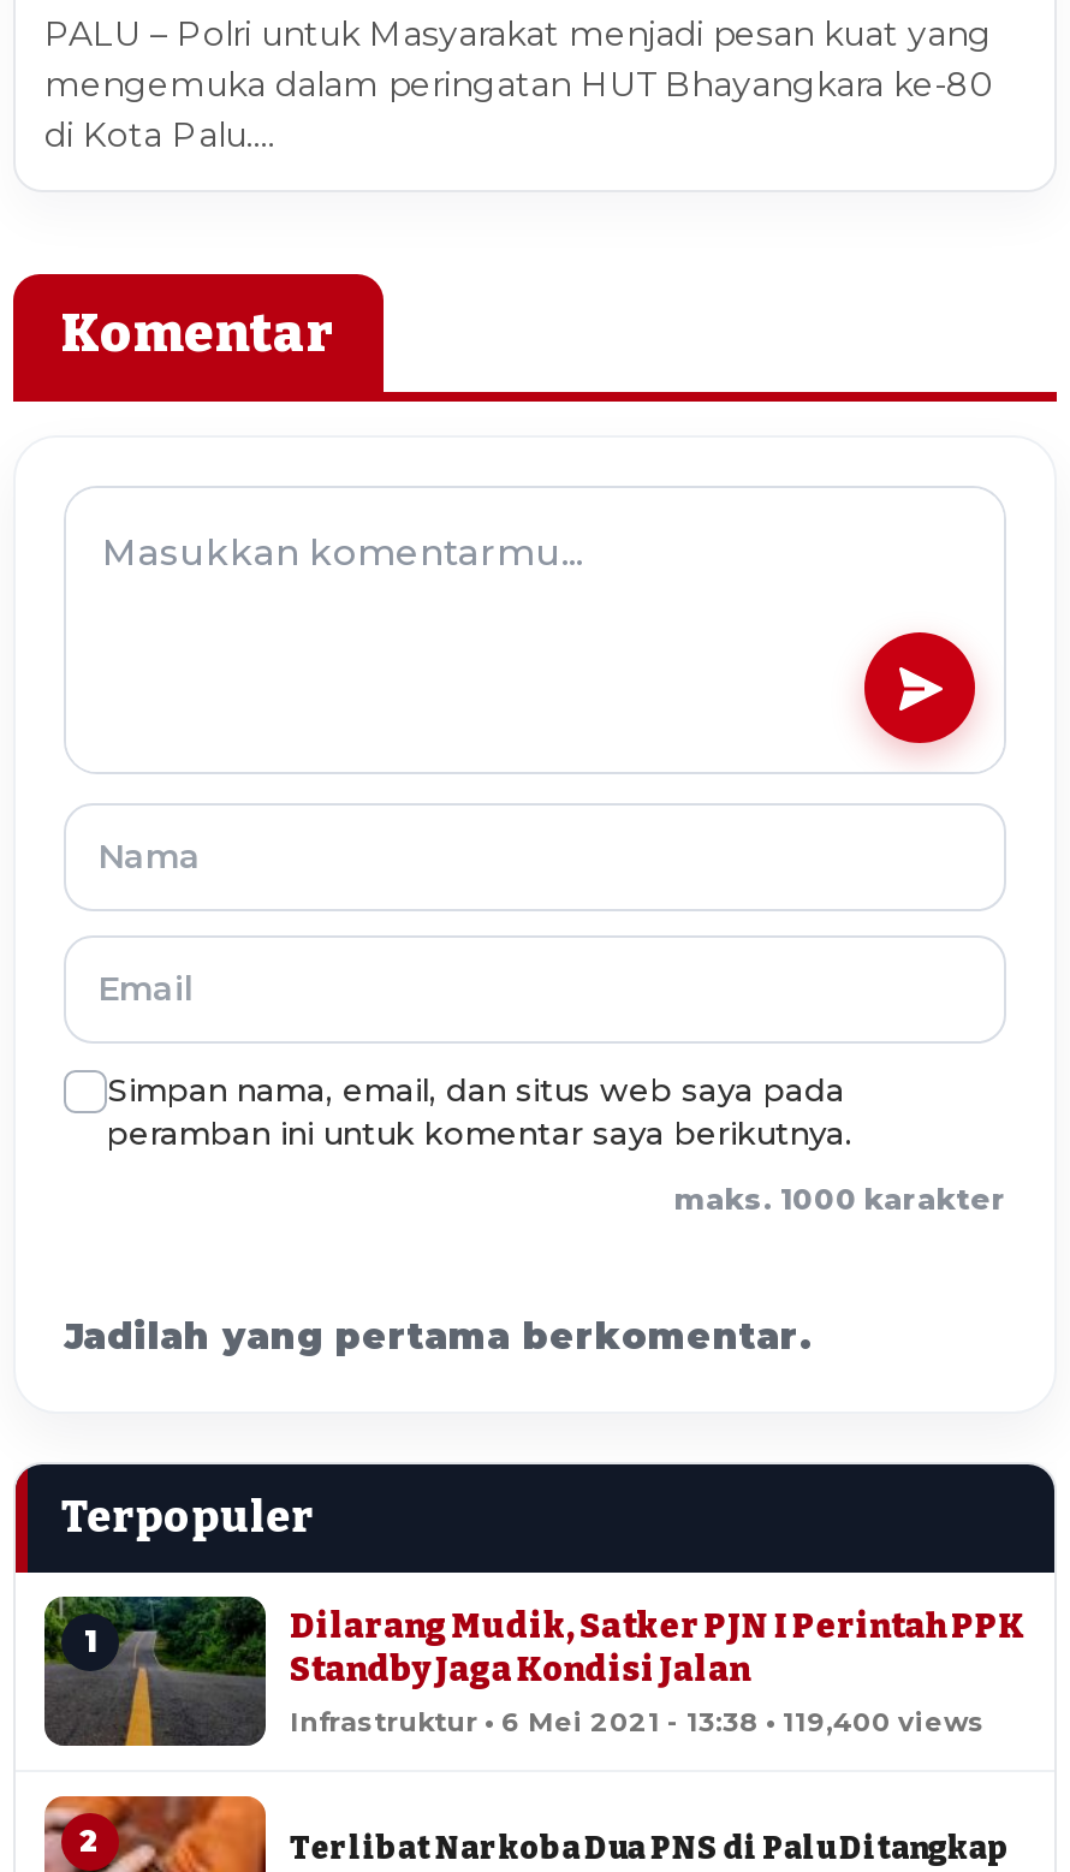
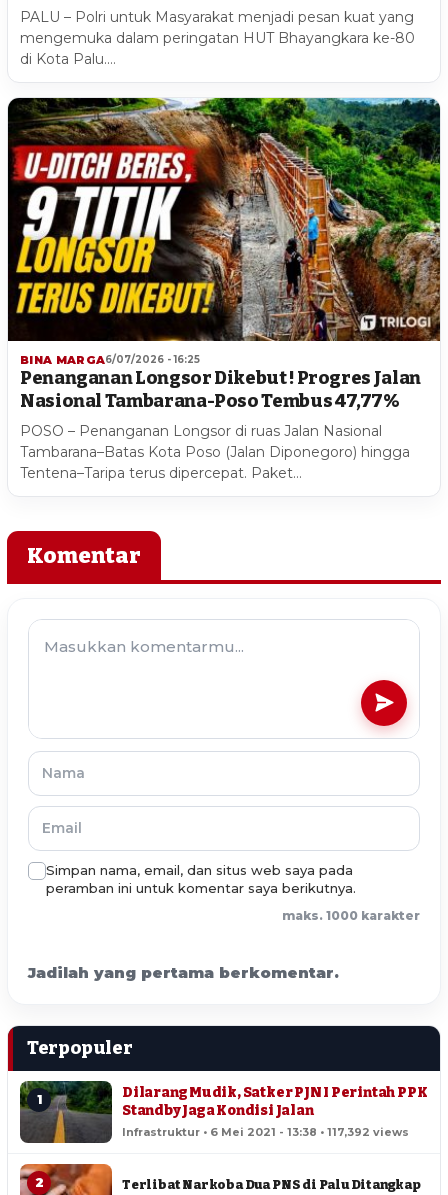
+ [image]
+ BINA MARGA6/07/2026 - 16:25
+ Penanganan Longsor Dikebut ! Progres Jalan
+ Nasional Tambarana-Poso Tembus 47,77%
+ POSO – Penanganan Longsor di ruas Jalan Nasional
+ Tambarana–Batas Kota Poso (Jalan Diponegoro) hingga
+ Tentena–Taripa terus dipercepat. Paket…

- Infrastruktur • 6 Mei 2021 - 13:38 • 119,400 views
+ Infrastruktur • 6 Mei 2021 - 13:38 • 117,392 views
